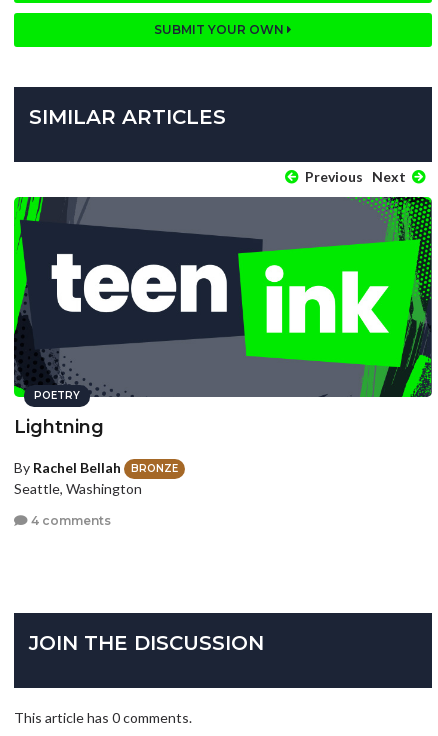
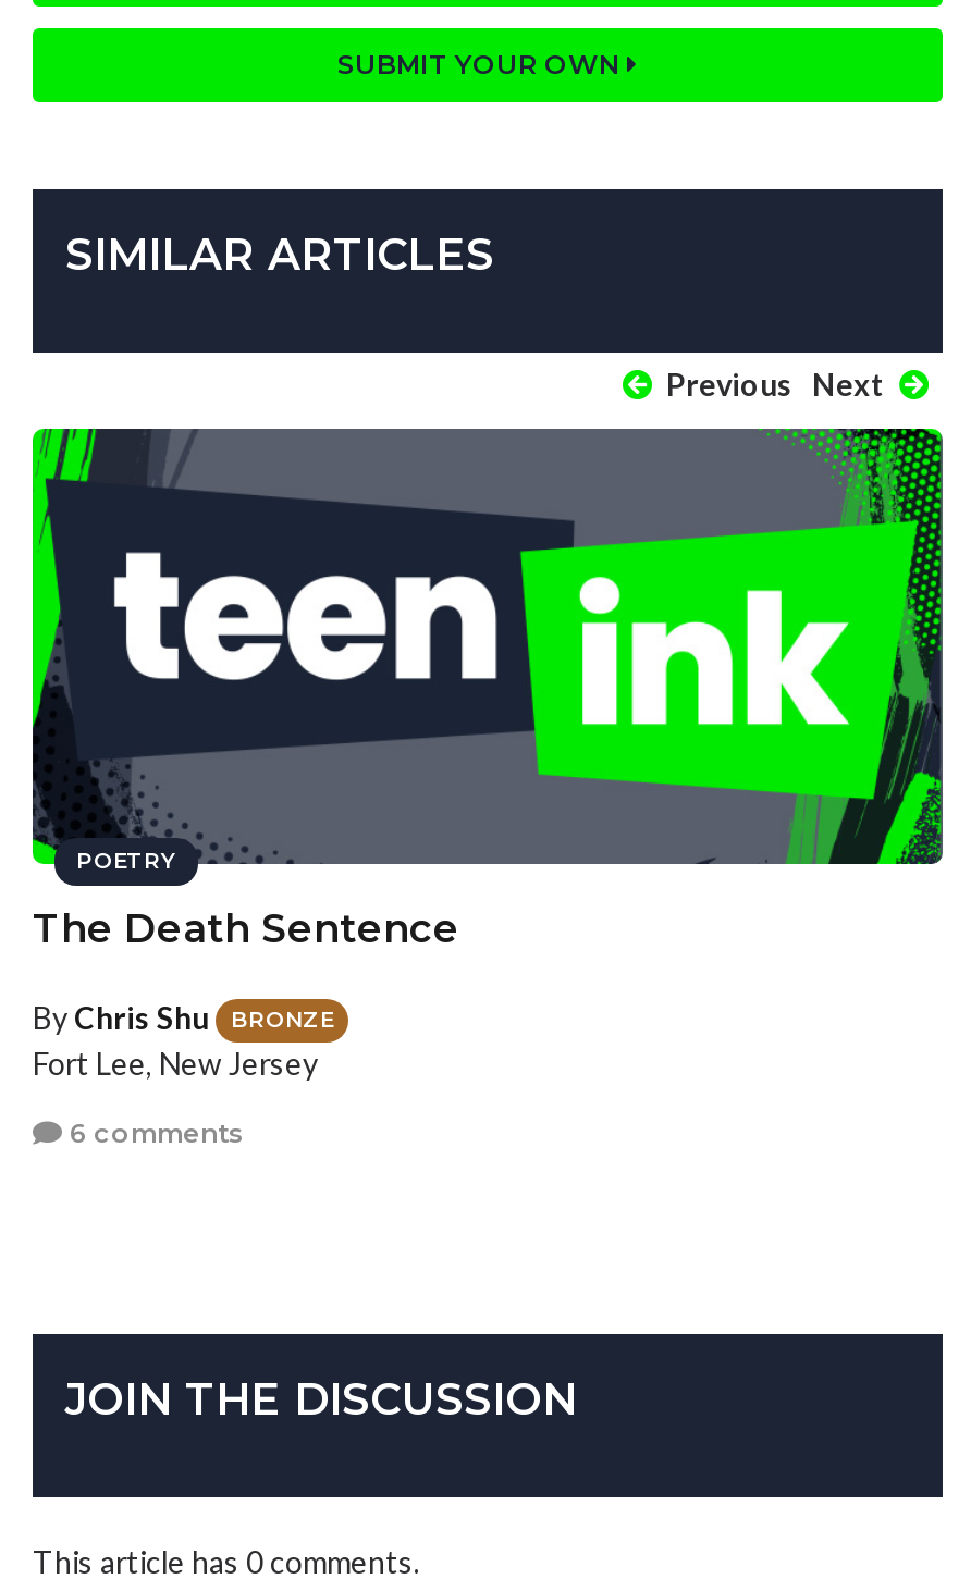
- Lightning
+ The Death Sentence

- By Rachel Bellah
+ By Chris Shu

- Seattle, Washington
+ Fort Lee, New Jersey

- 4 comments
+ 6 comments
